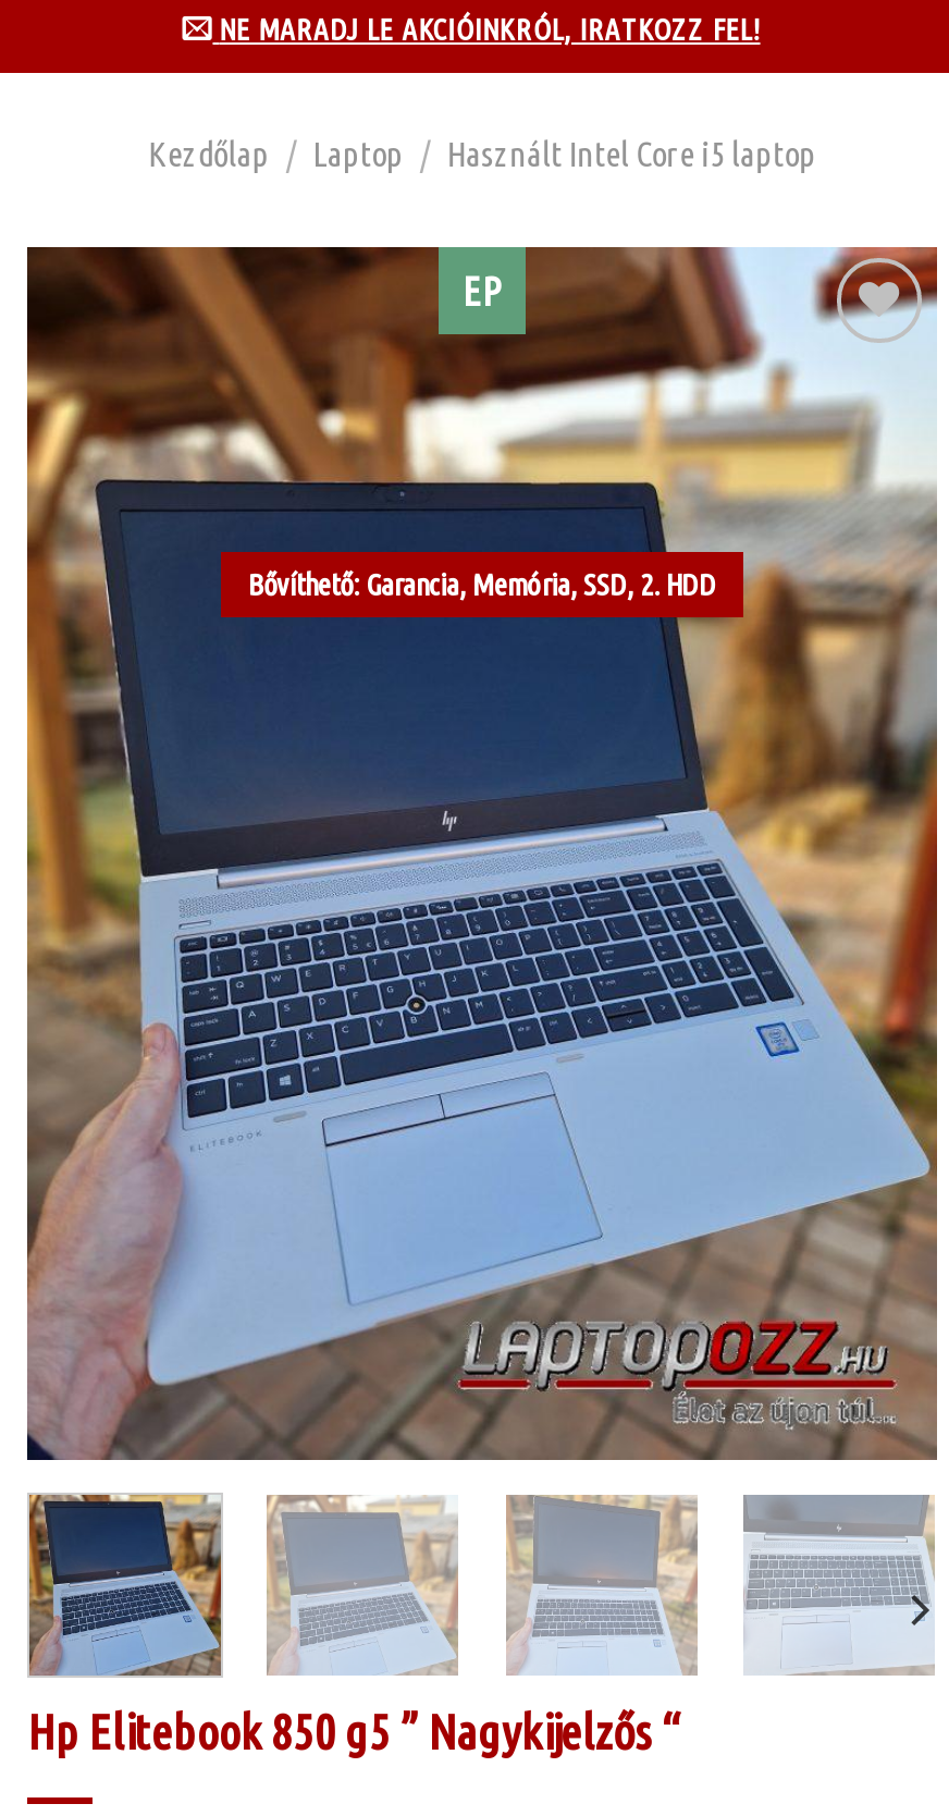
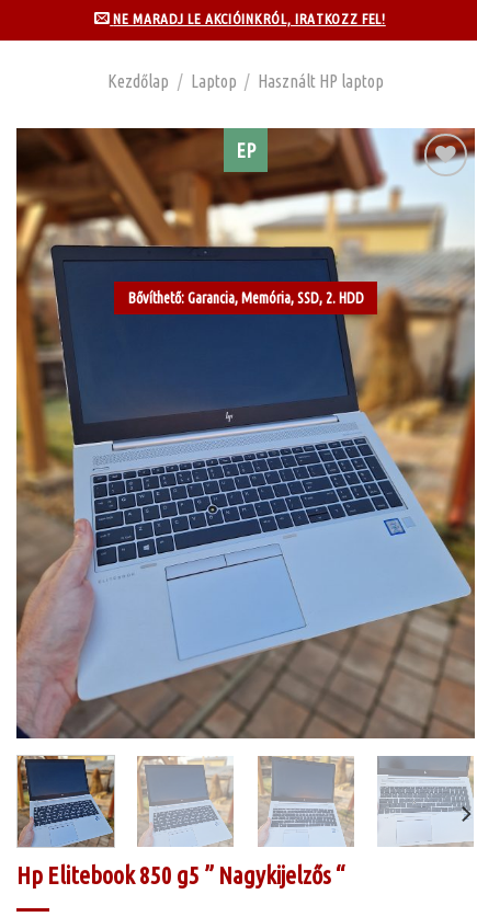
- Kezdőlap / Laptop / Használt Intel Core i5 laptop
+ Kezdőlap / Laptop / Használt HP laptop

- [image]
+ [image]
